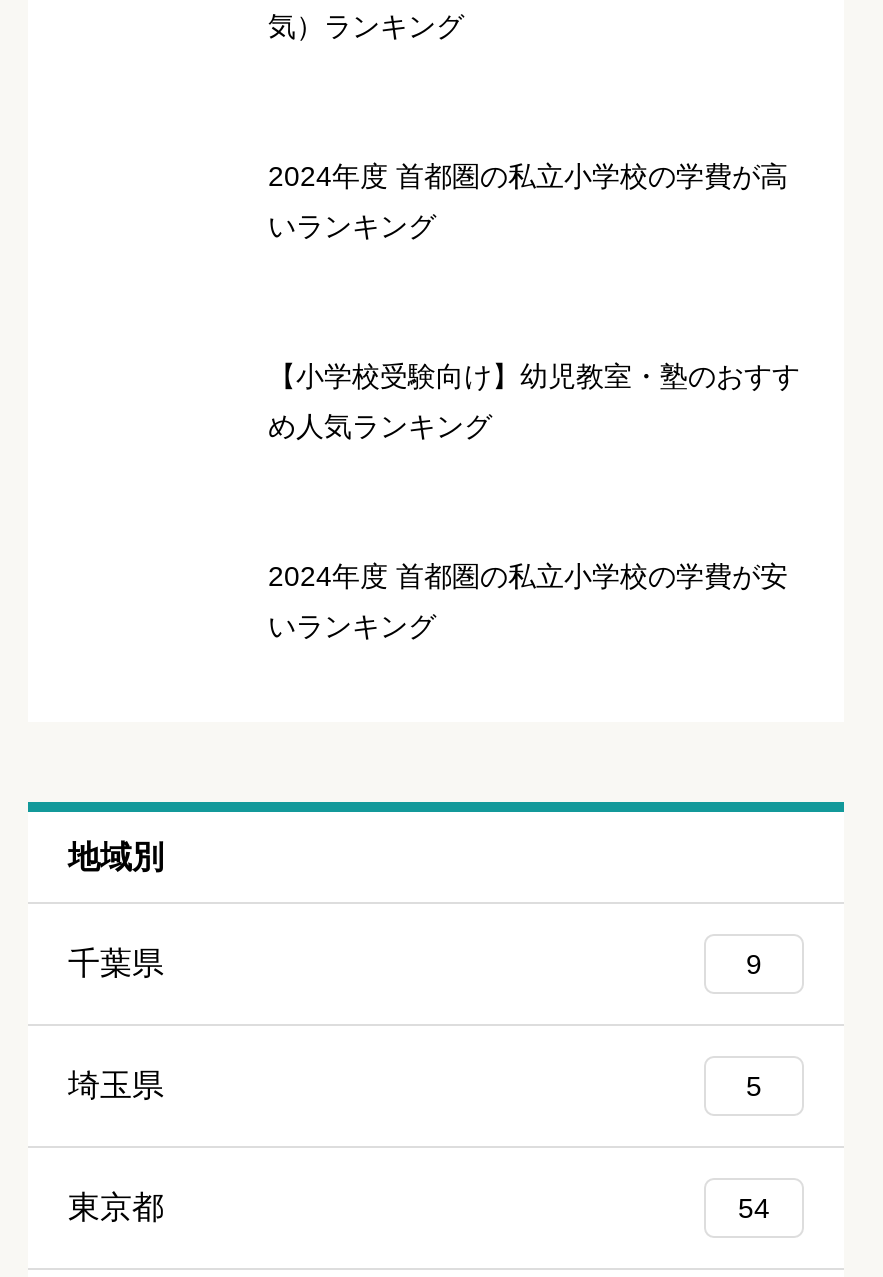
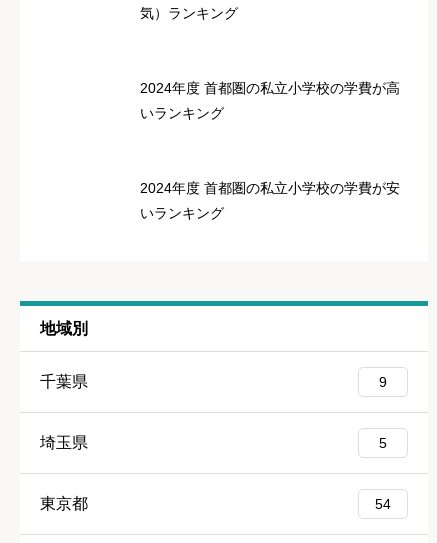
- 【小学校受験向け】幼児教室・塾のおすす
- め人気ランキング
